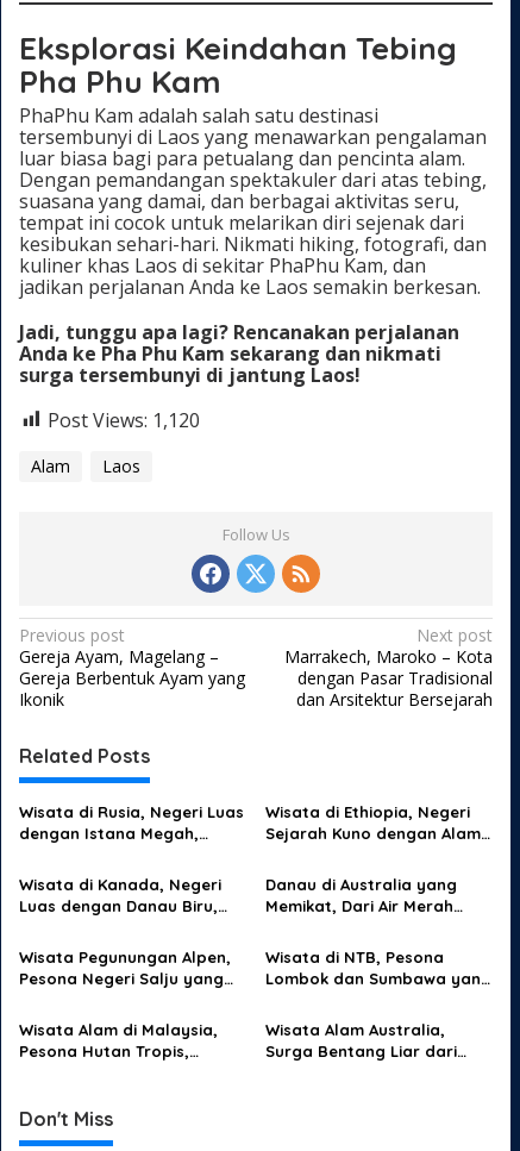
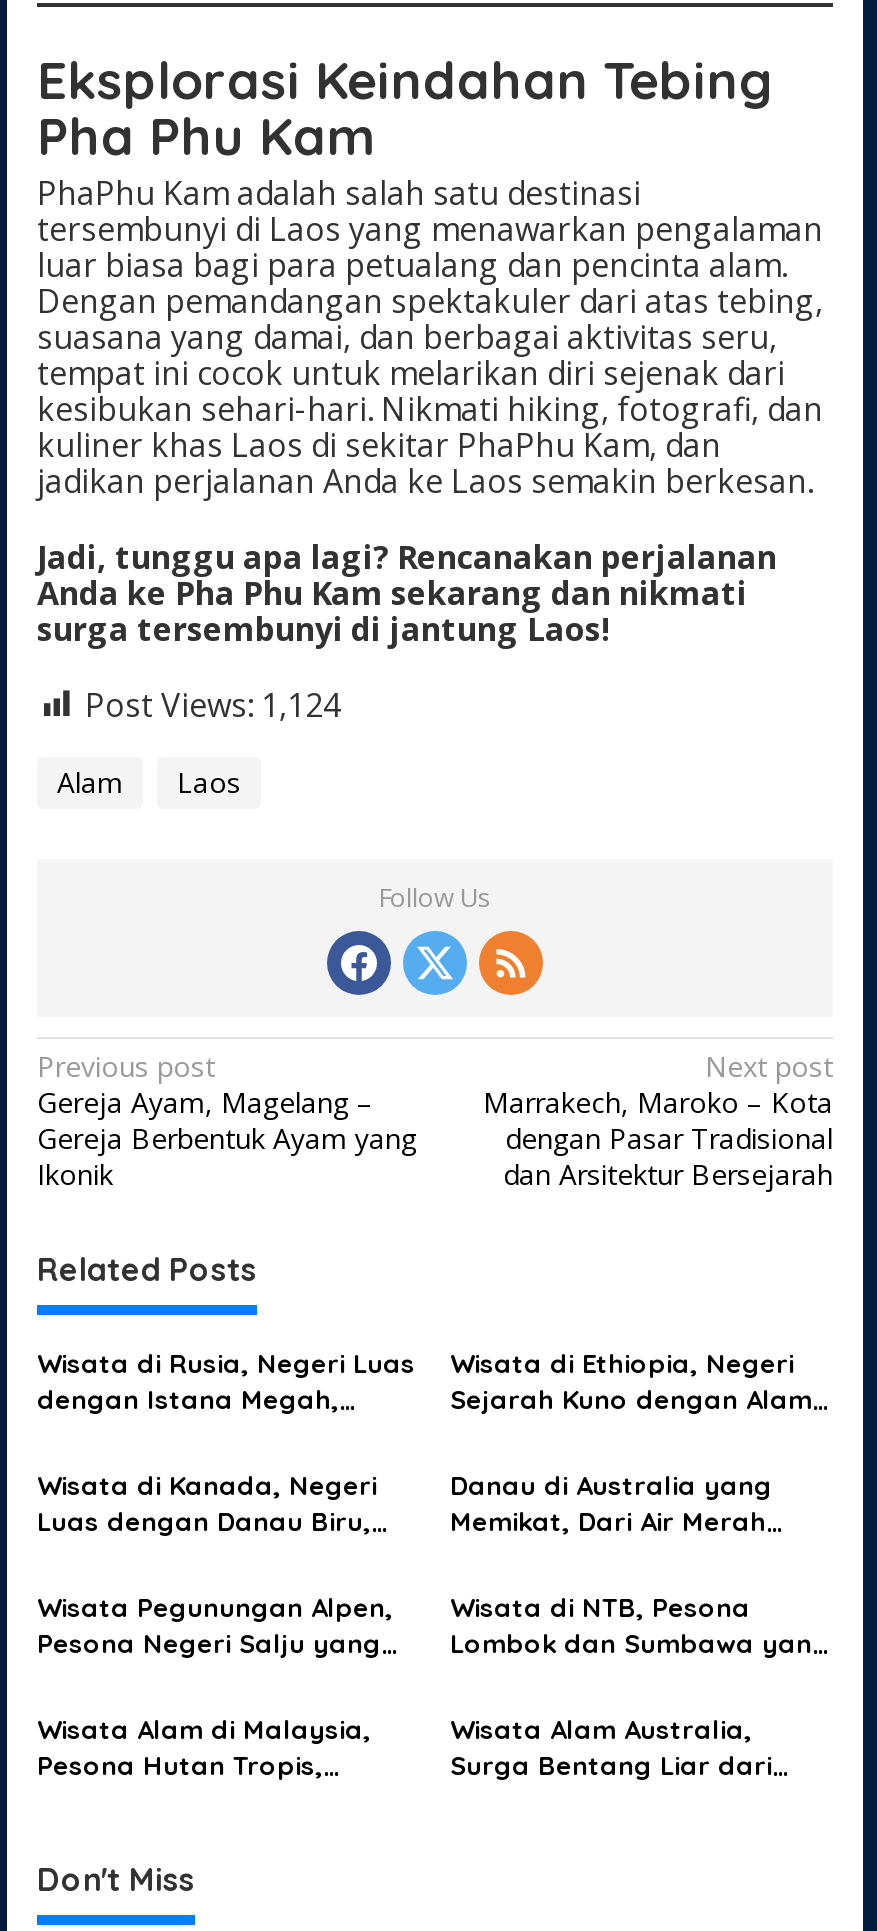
- Post Views: 1,120
+ Post Views: 1,124
